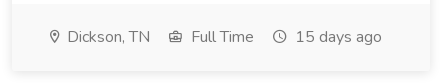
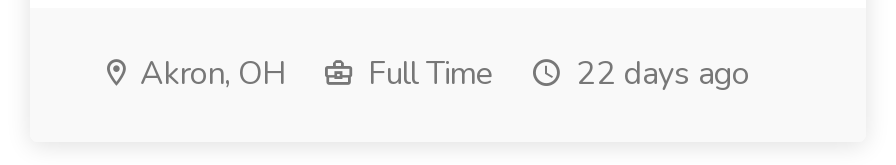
- Dickson, TN
+ Akron, OH

- 15 days ago
+ 22 days ago
